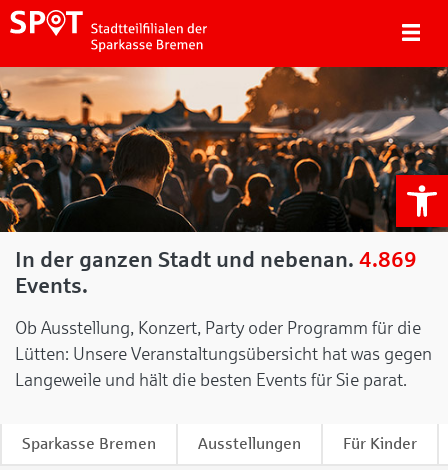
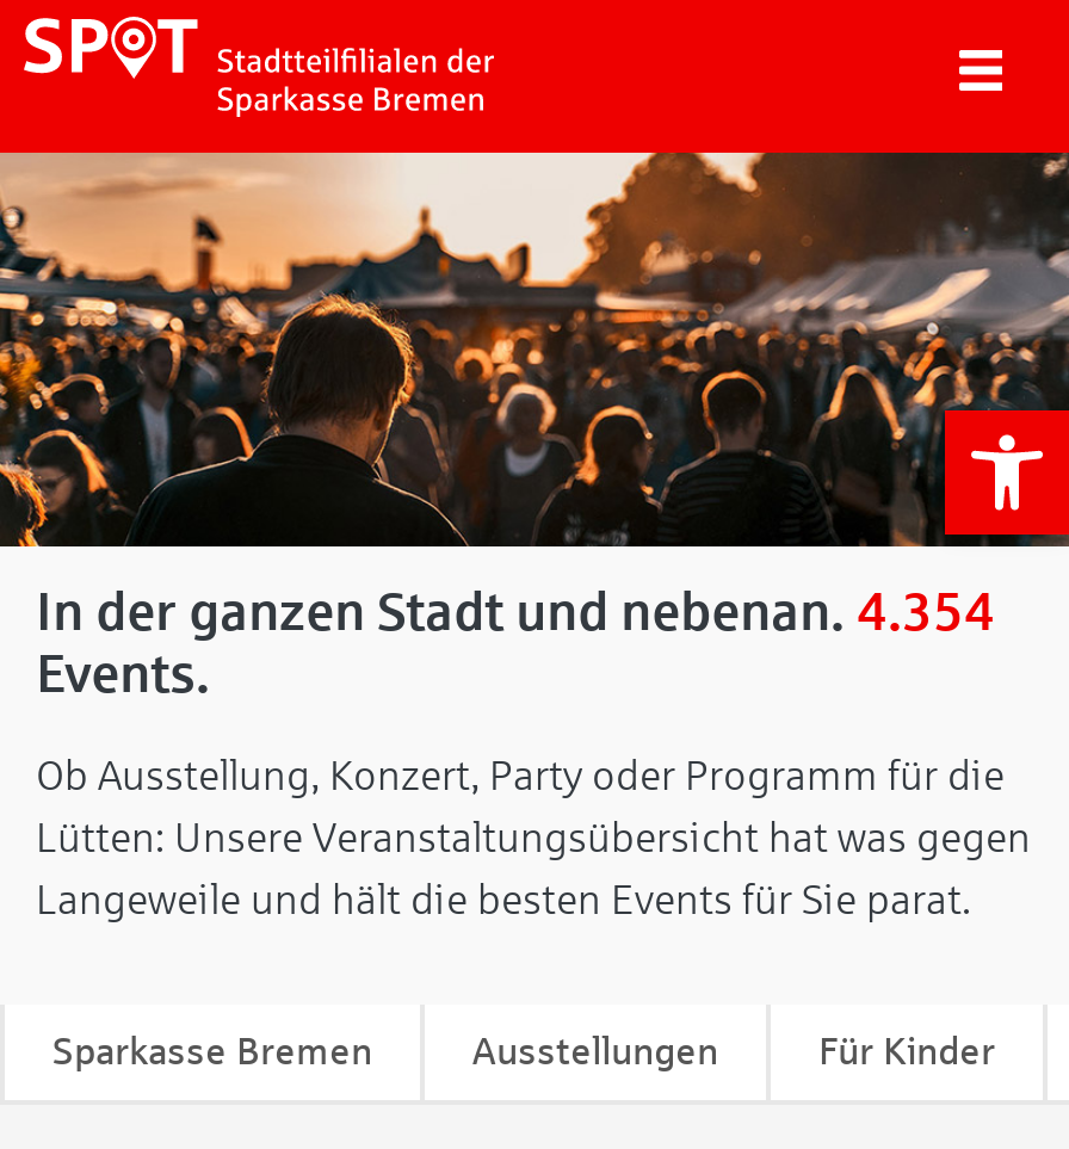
- In der ganzen Stadt und nebenan. 4.869
+ In der ganzen Stadt und nebenan. 4.354
